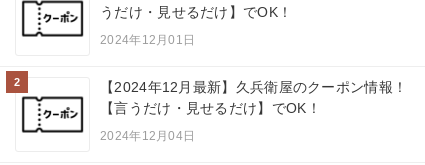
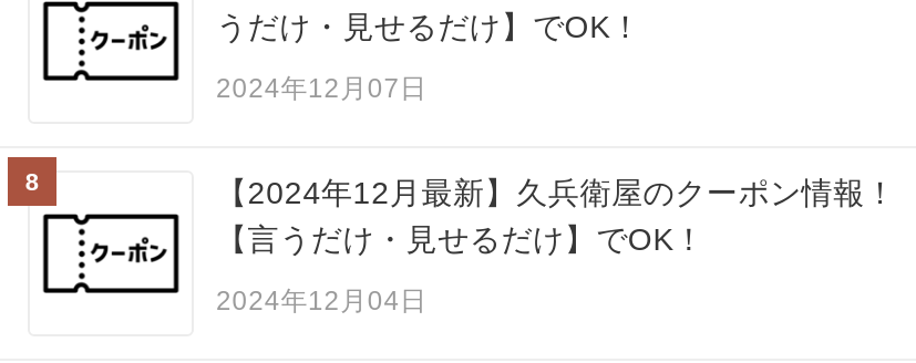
- 2024年12月01日
+ 2024年12月07日

- 2
+ 8
